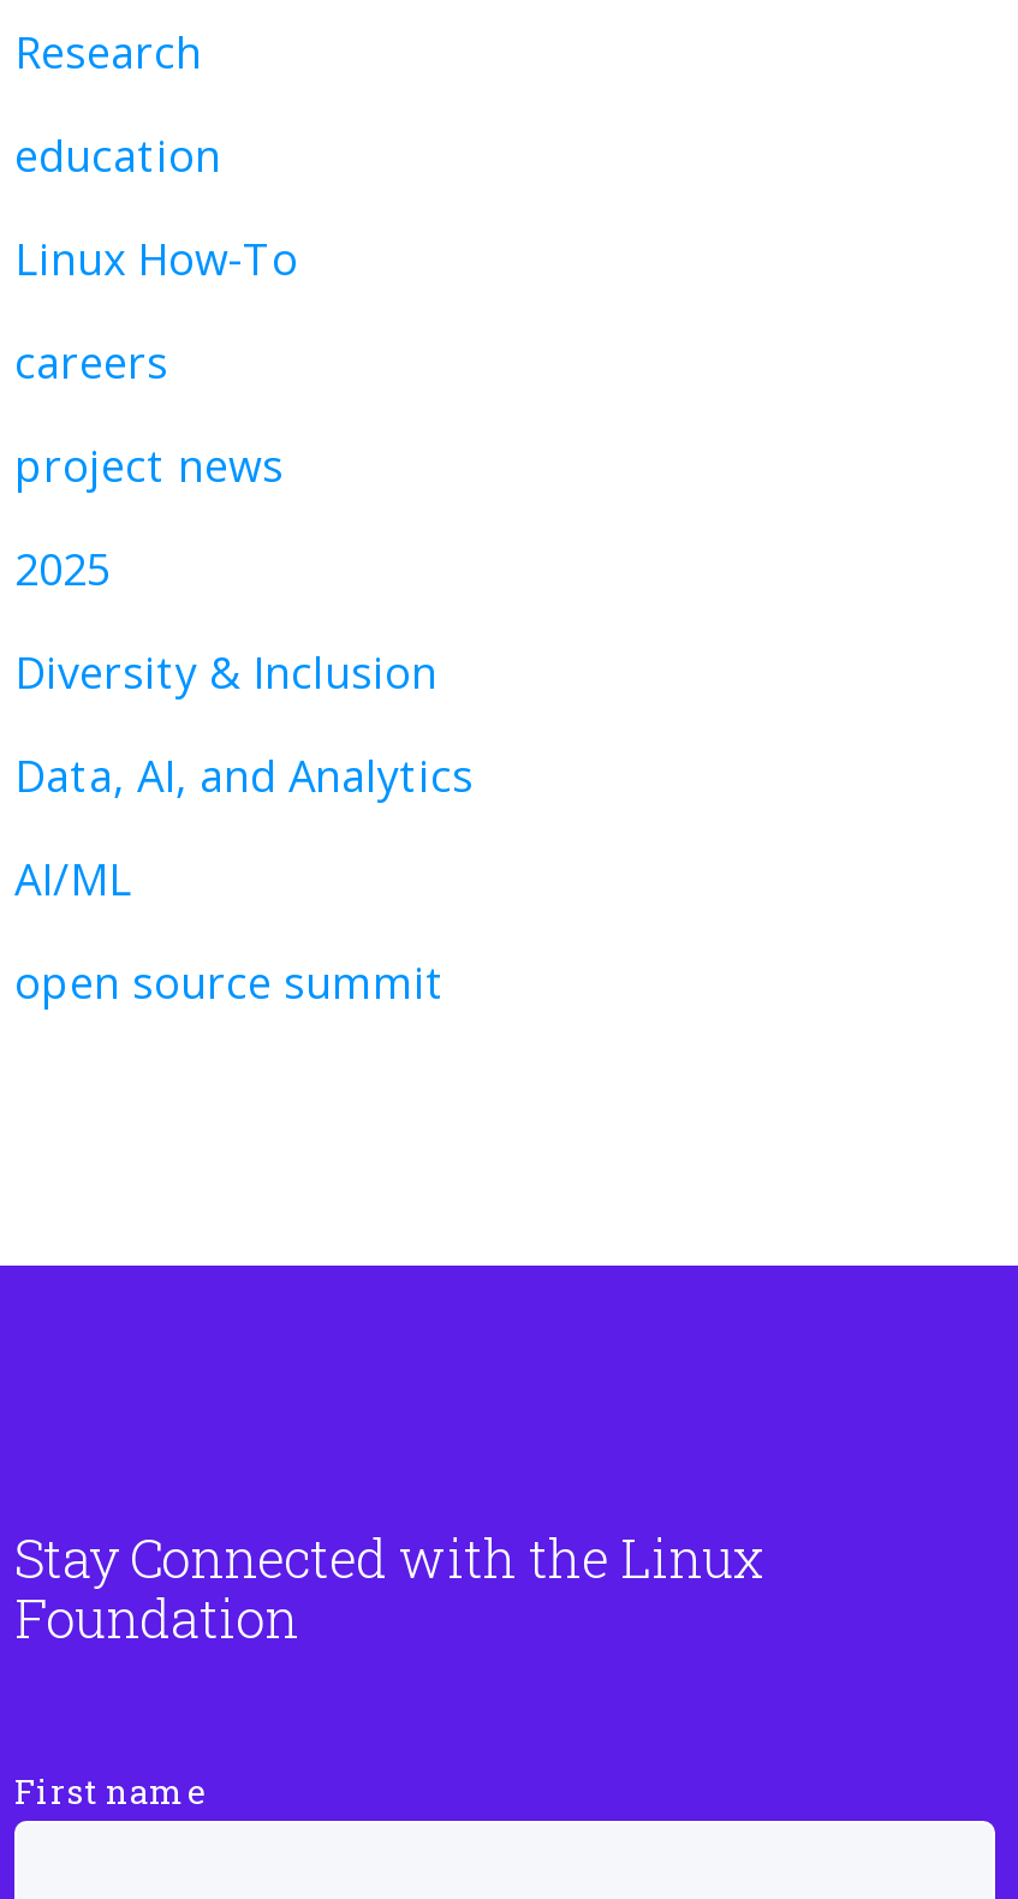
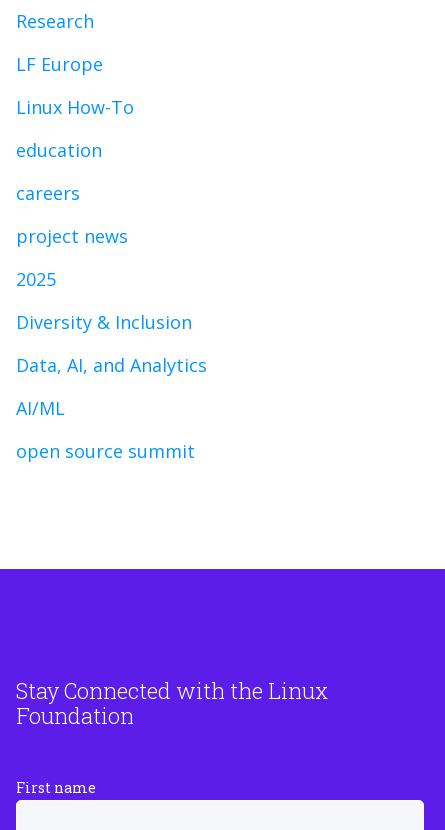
+ LF Europe

moved down: education
